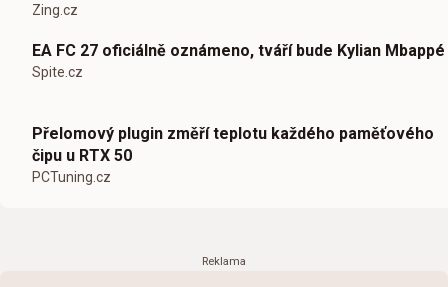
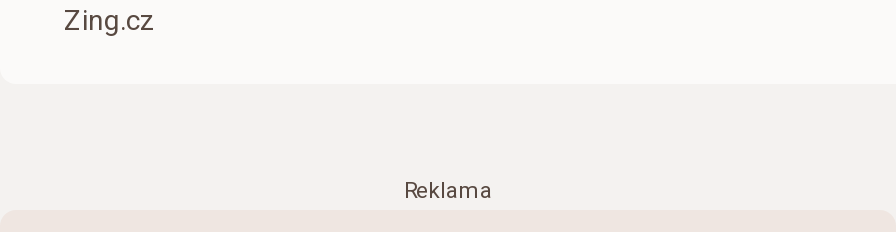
- EA FC 27 oficiálně oznámeno, tváří bude Kylian Mbappé
- Spite.cz
- Přelomový plugin změří teplotu každého paměťového
- čipu u RTX 50
- PCTuning.cz
